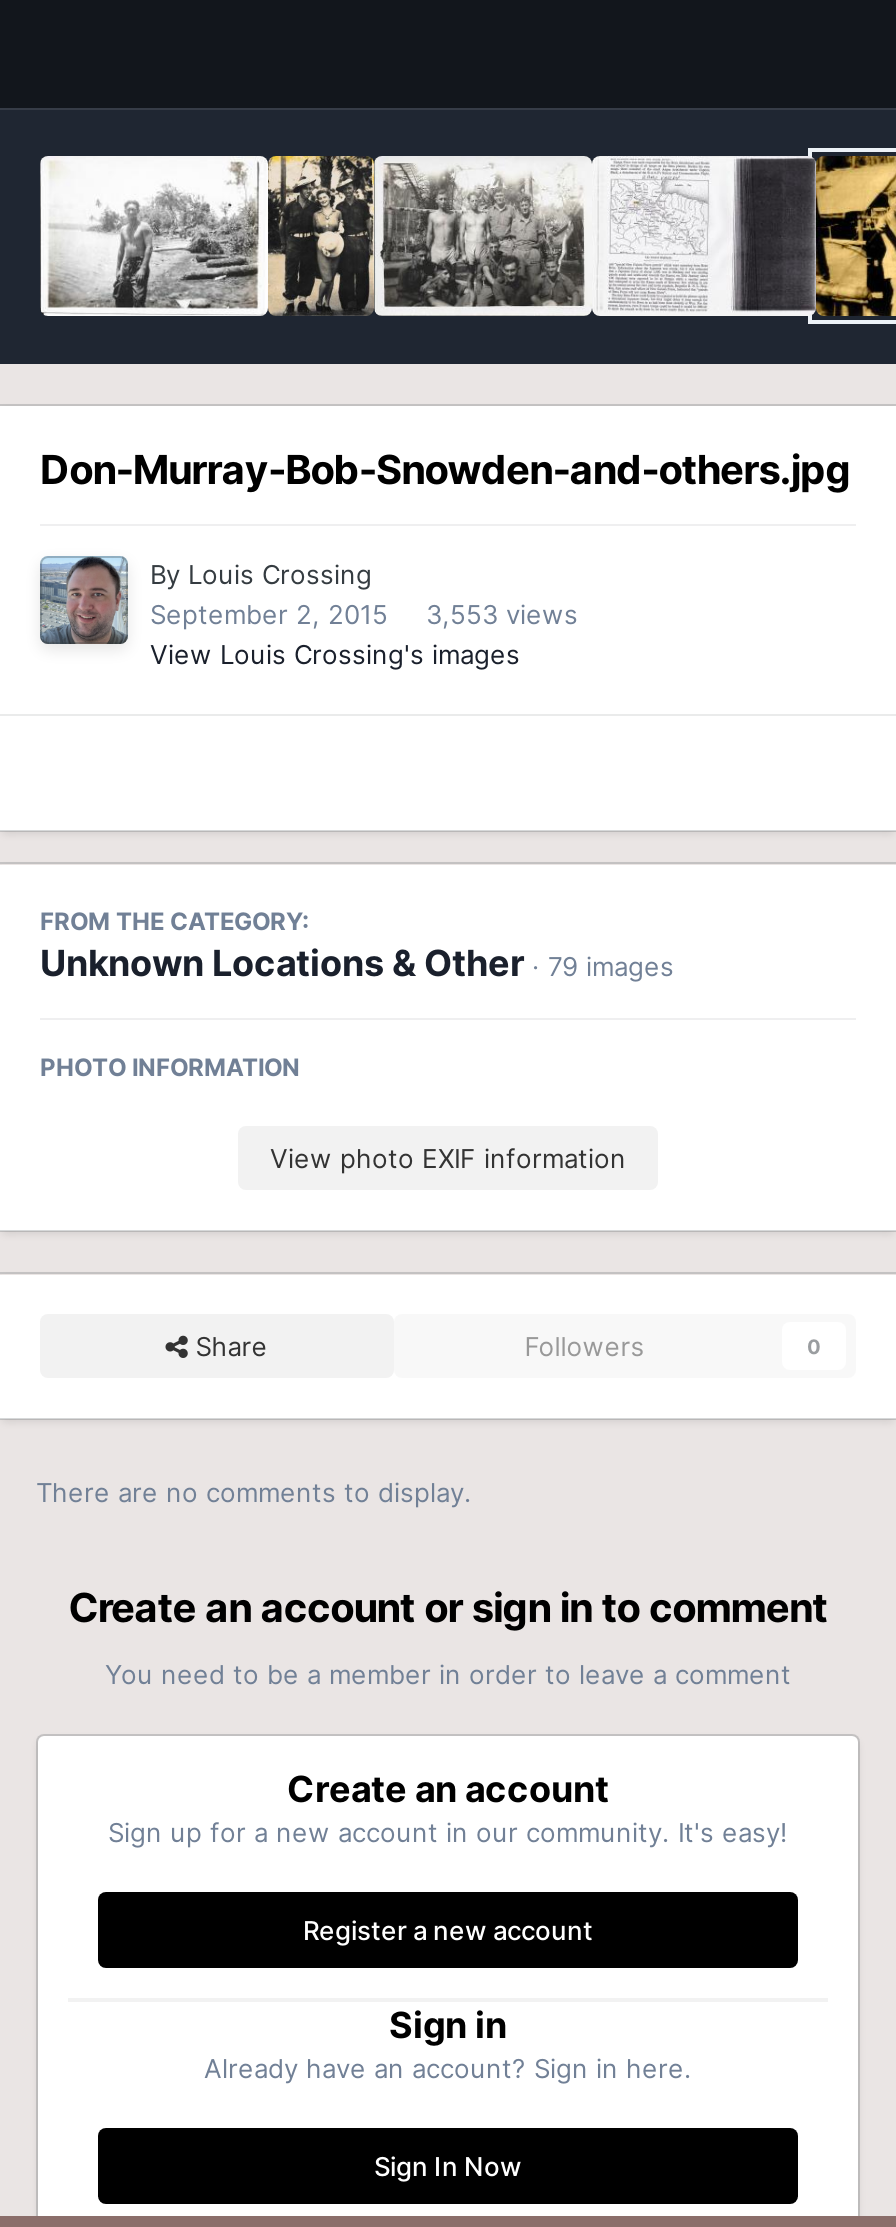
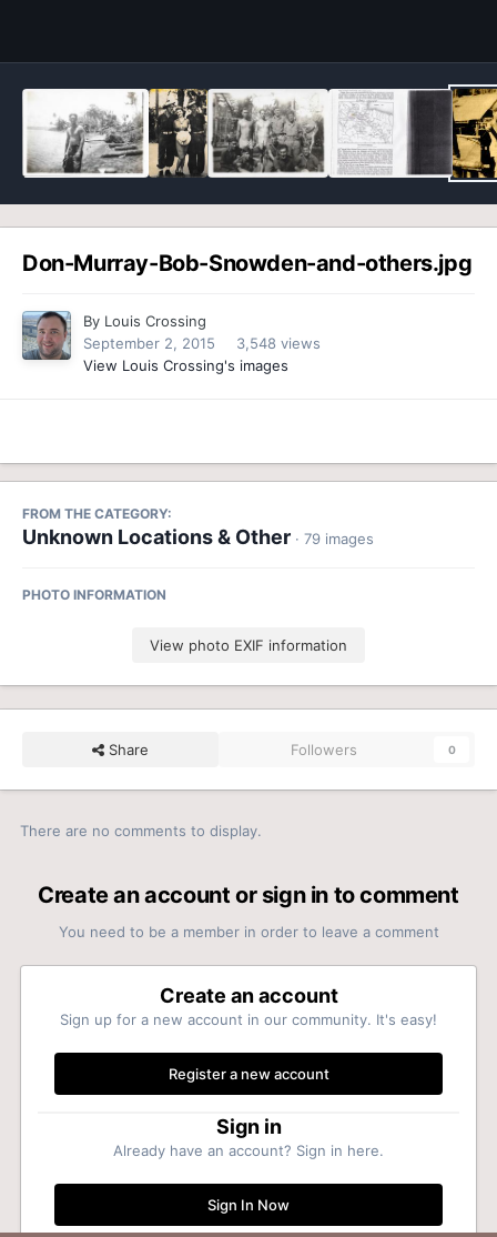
- September 2, 2015 3,553 views
+ September 2, 2015 3,548 views
